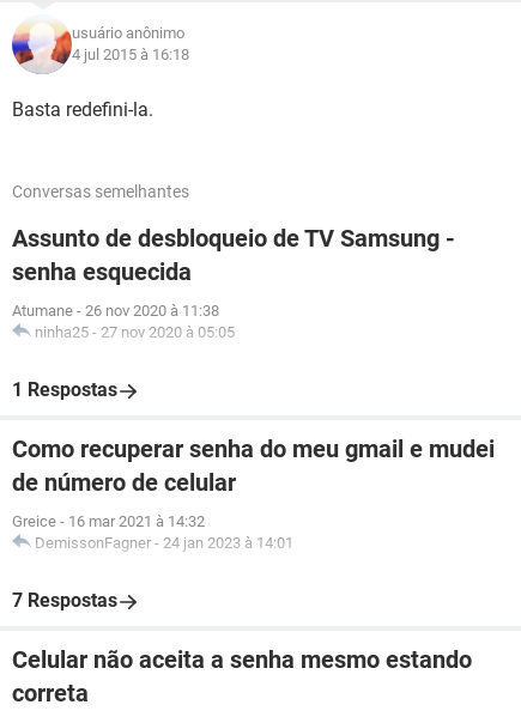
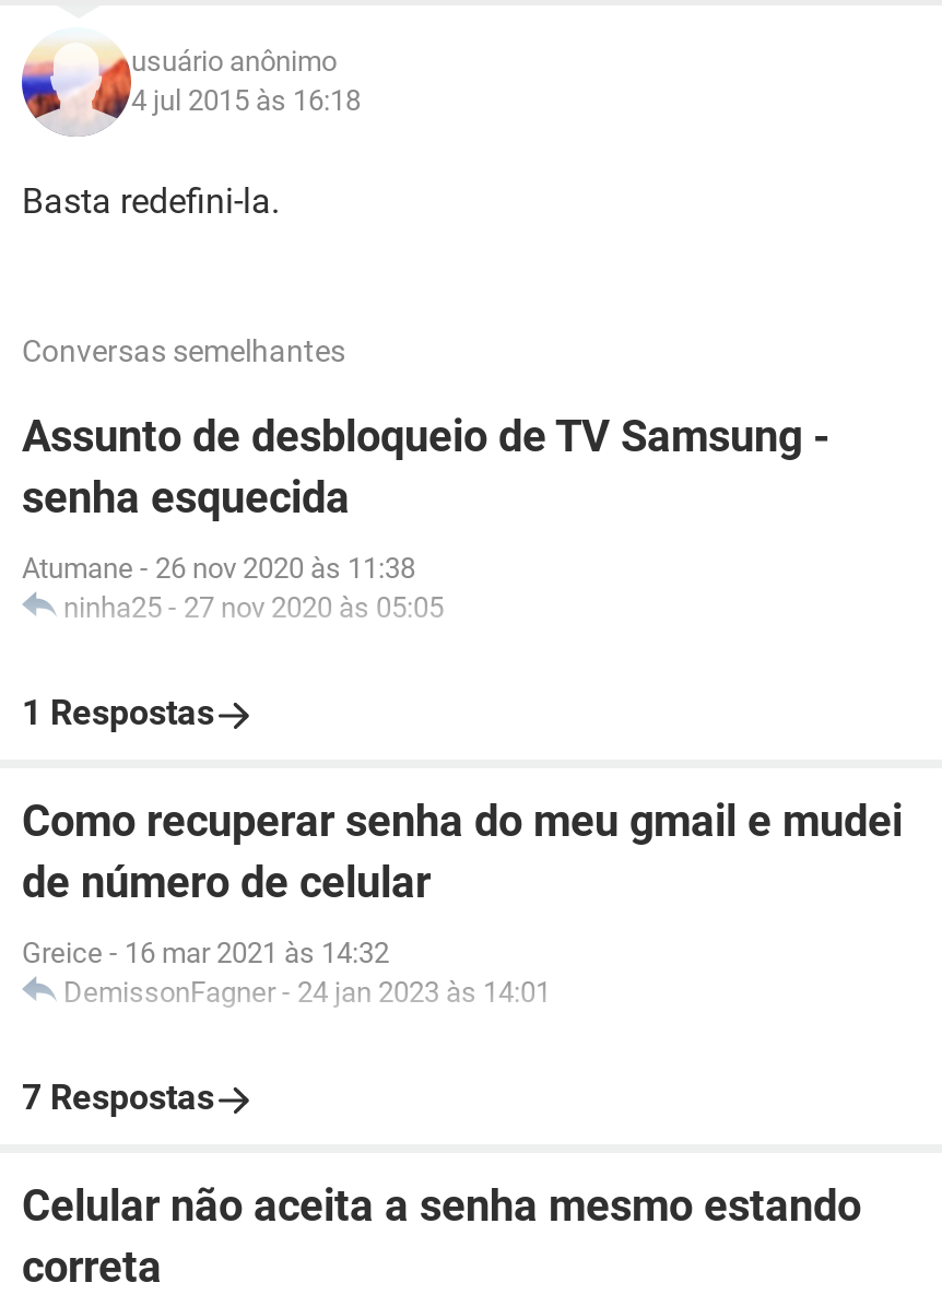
- 4 jul 2015 à 16:18
+ 4 jul 2015 às 16:18

- Atumane - 26 nov 2020 à 11:38
+ Atumane - 26 nov 2020 às 11:38

- ninha25 - 27 nov 2020 à 05:05
+ ninha25 - 27 nov 2020 às 05:05

- Greice - 16 mar 2021 à 14:32
+ Greice - 16 mar 2021 às 14:32

- DemissonFagner- 24 jan 2023 à 14:01
+ DemissonFagner- 24 jan 2023 às 14:01
